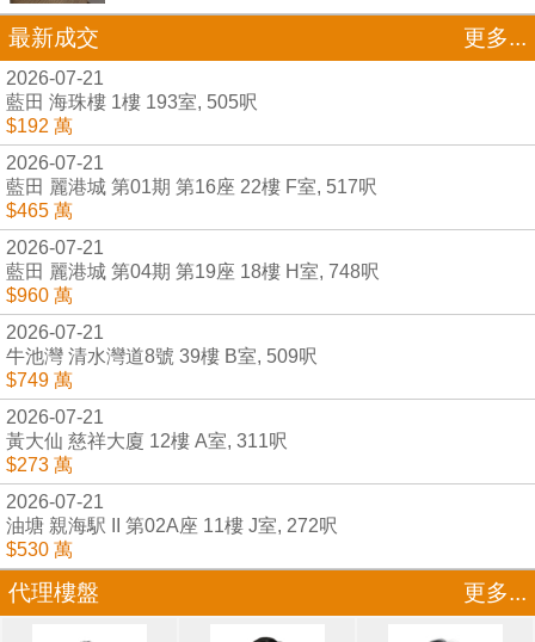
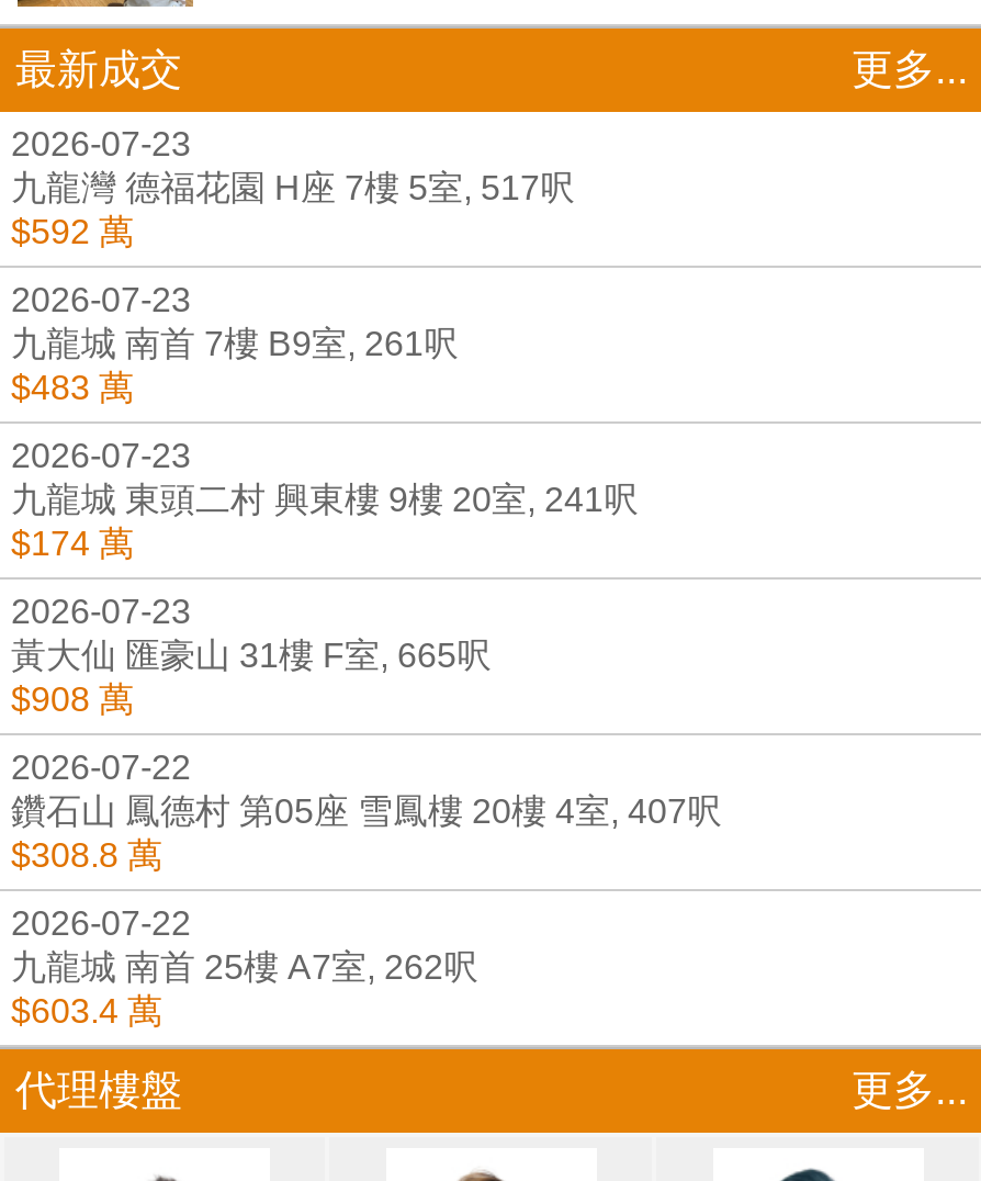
- 2026-07-21
- 藍田 海珠樓 1樓 193室, 505呎
- $192 萬
+ 2026-07-23
+ 九龍灣 德福花園 H座 7樓 5室, 517呎
+ $592 萬

- 2026-07-21
- 藍田 麗港城 第01期 第16座 22樓 F室, 517呎
- $465 萬
+ 2026-07-23
+ 九龍城 南首 7樓 B9室, 261呎
+ $483 萬

- 2026-07-21
- 藍田 麗港城 第04期 第19座 18樓 H室, 748呎
- $960 萬
+ 2026-07-23
+ 九龍城 東頭二村 興東樓 9樓 20室, 241呎
+ $174 萬

- 2026-07-21
- 牛池灣 清水灣道8號 39樓 B室, 509呎
- $749 萬
+ 2026-07-23
+ 黃大仙 匯豪山 31樓 F室, 665呎
+ $908 萬

- 2026-07-21
- 黃大仙 慈祥大廈 12樓 A室, 311呎
- $273 萬
+ 2026-07-22
+ 鑽石山 鳳德村 第05座 雪鳳樓 20樓 4室, 407呎
+ $308.8 萬

- 2026-07-21
- 油塘 親海駅 II 第02A座 11樓 J室, 272呎
- $530 萬
+ 2026-07-22
+ 九龍城 南首 25樓 A7室, 262呎
+ $603.4 萬
